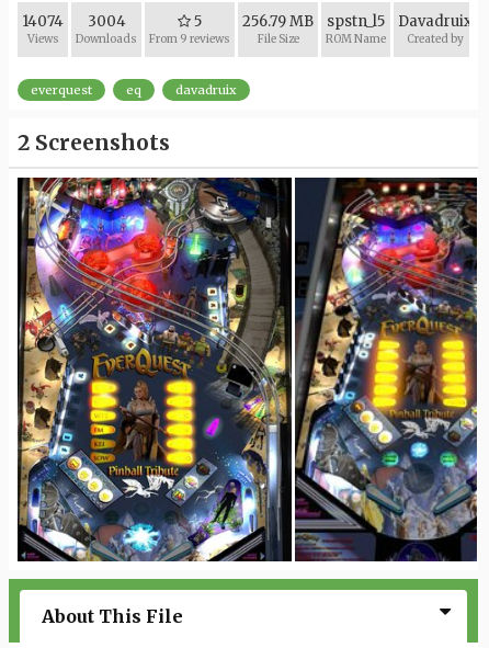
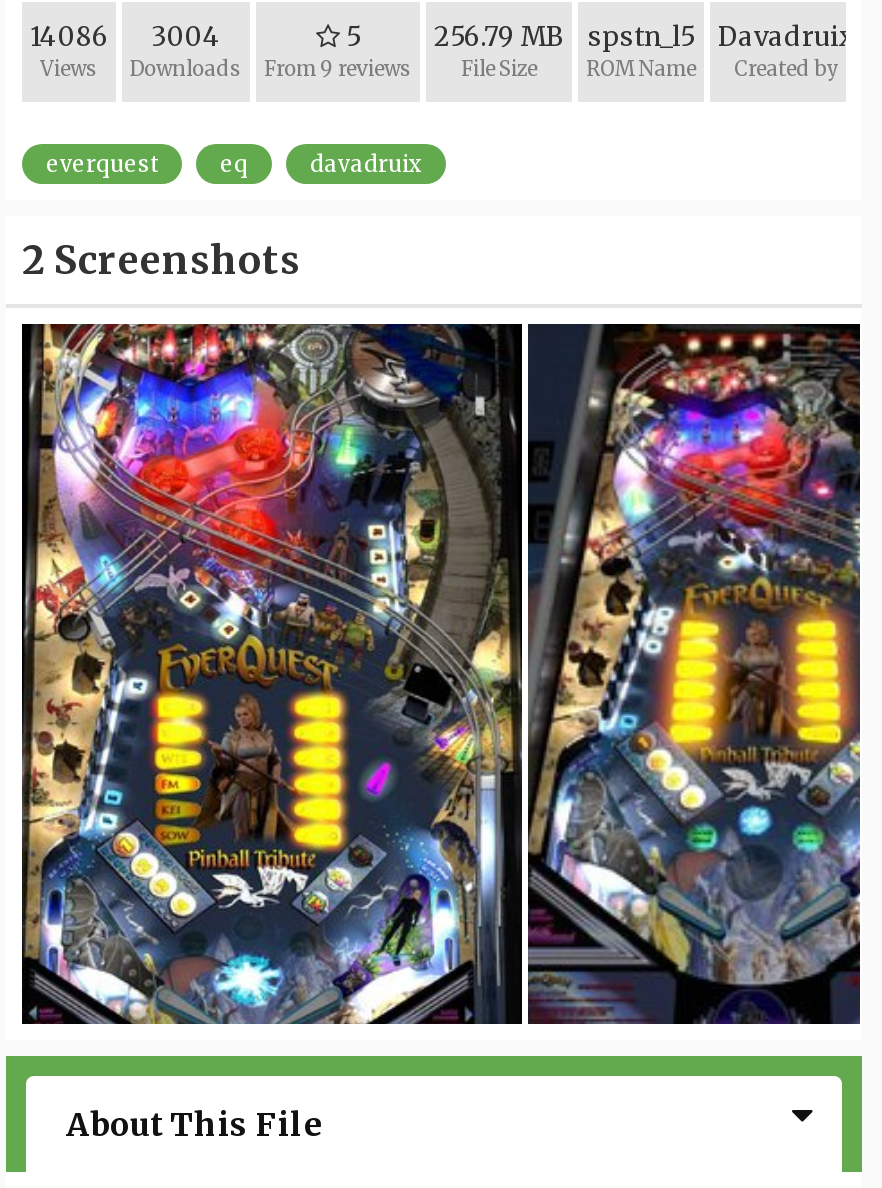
- 14074 3004
+ 14086 3004
